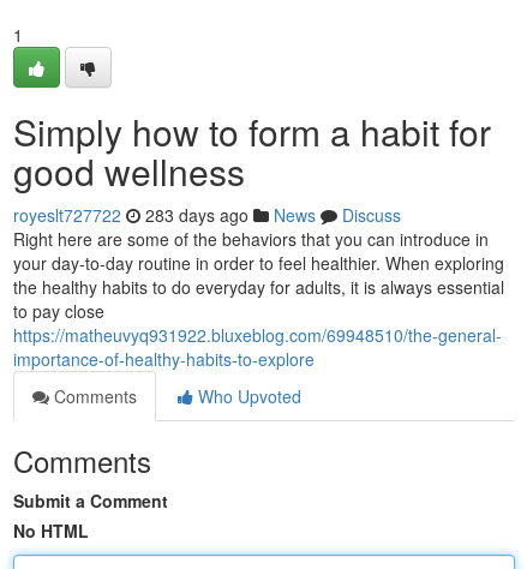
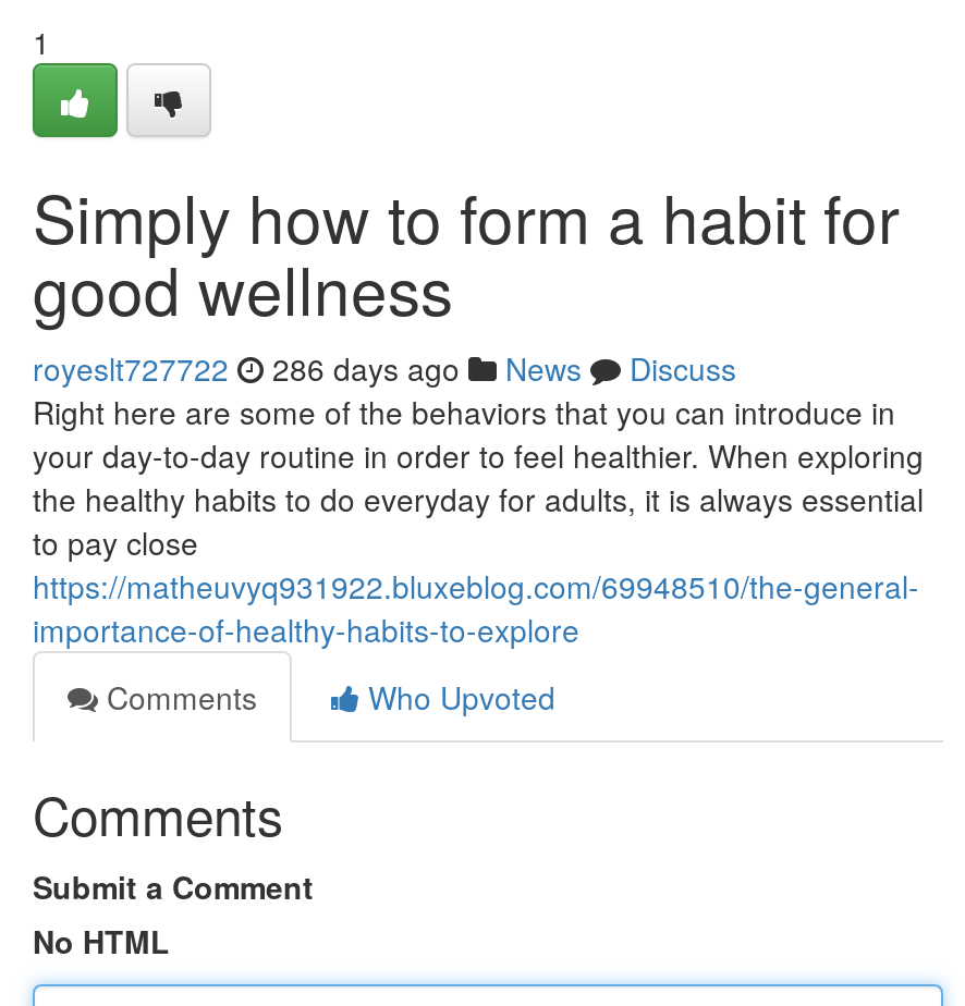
- royeslt727722 283 days ago News Discuss
+ royeslt727722 286 days ago News Discuss
